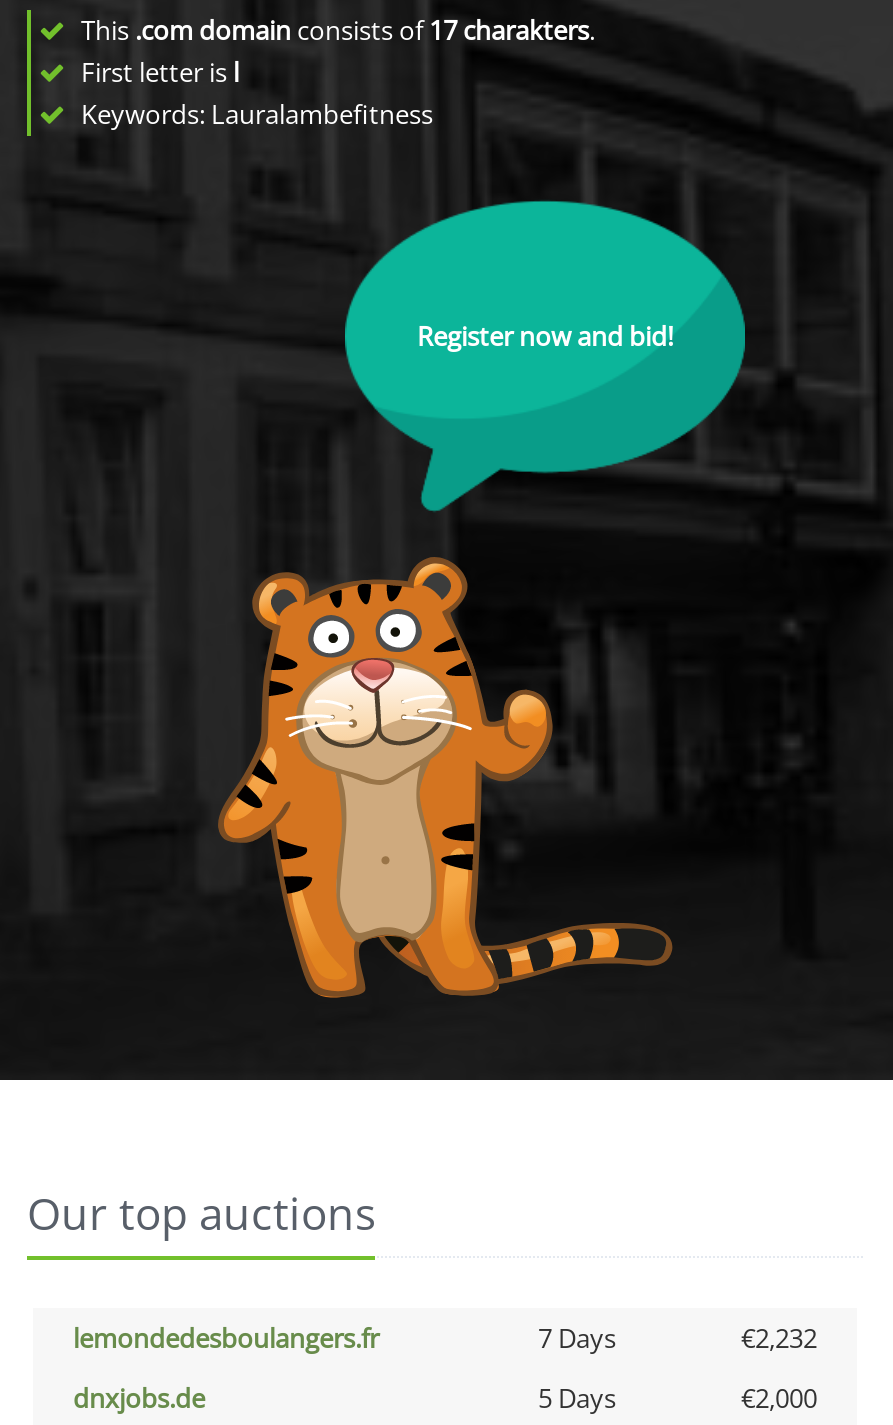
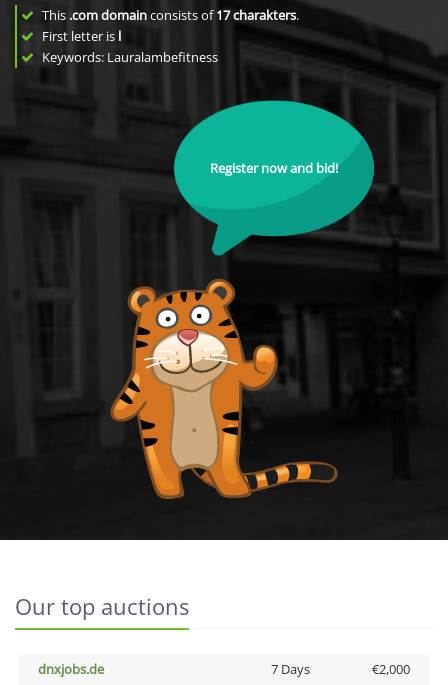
- lemondedesboulangers.fr
- 7 Days
- €2,232

- 5 Days
+ 7 Days
